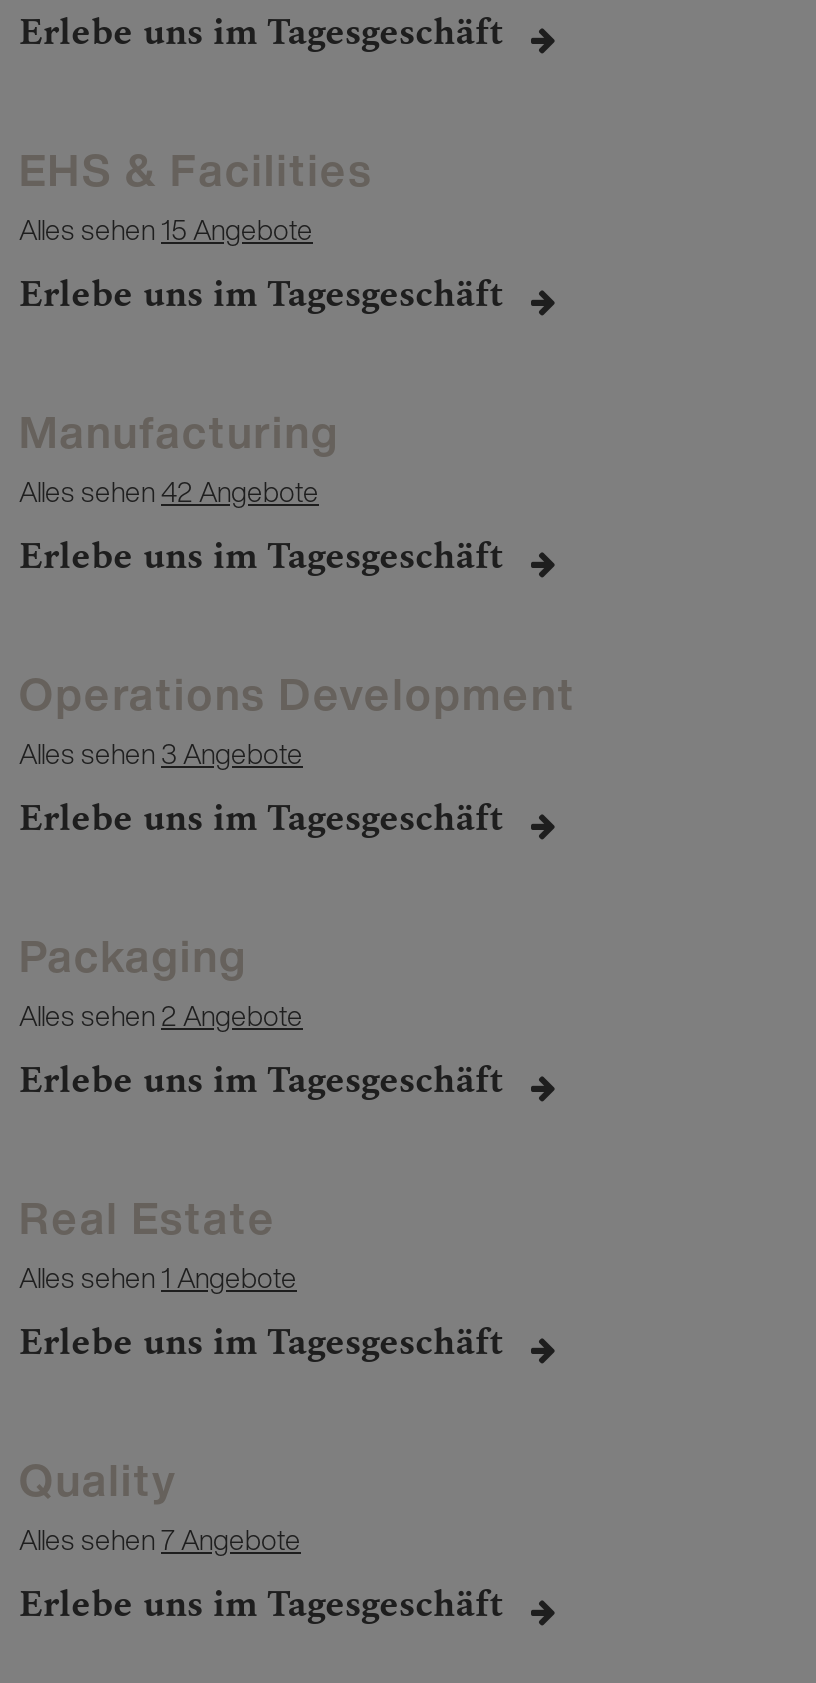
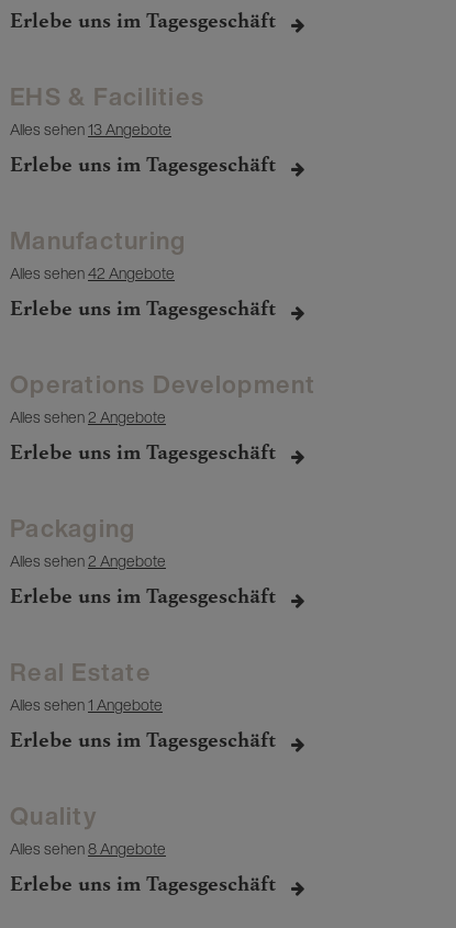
- Alles sehen 15 Angebote
+ Alles sehen 13 Angebote

- Alles sehen 3 Angebote
+ Alles sehen 2 Angebote

- Alles sehen7 Angebote
+ Alles sehen8 Angebote
